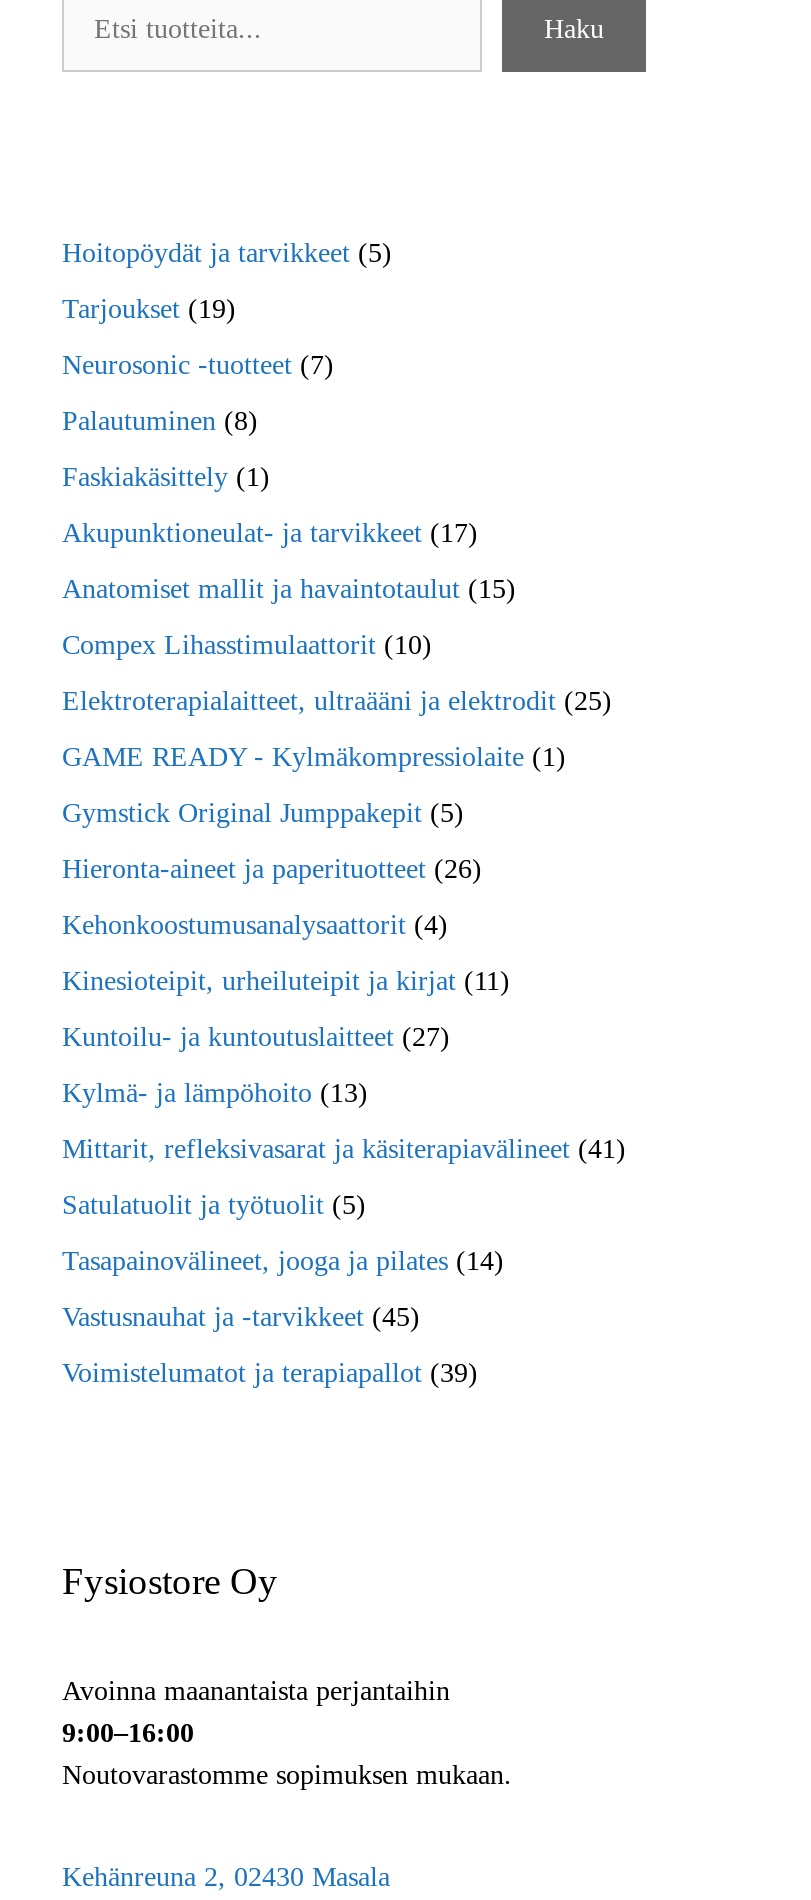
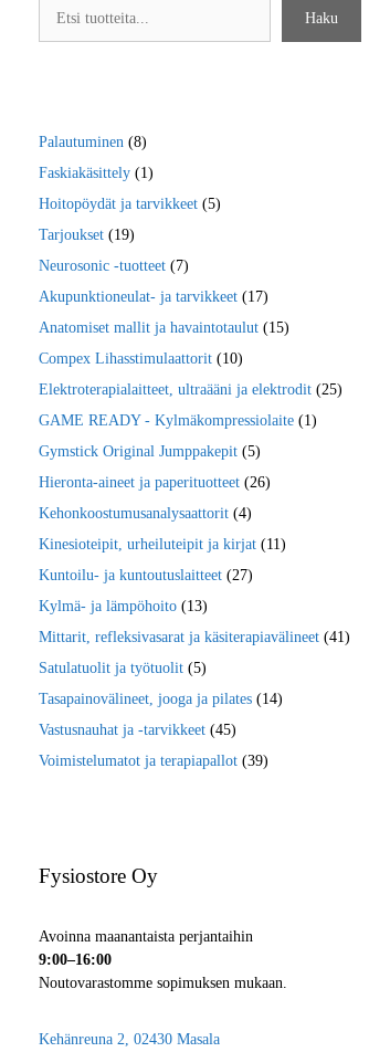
moved down: Hoitopöydät ja tarvikkeet (5) | Tarjoukset (19) | Neurosonic -tuotteet (7)

moved up: Palautuminen (8) | Faskiakäsittely (1)
